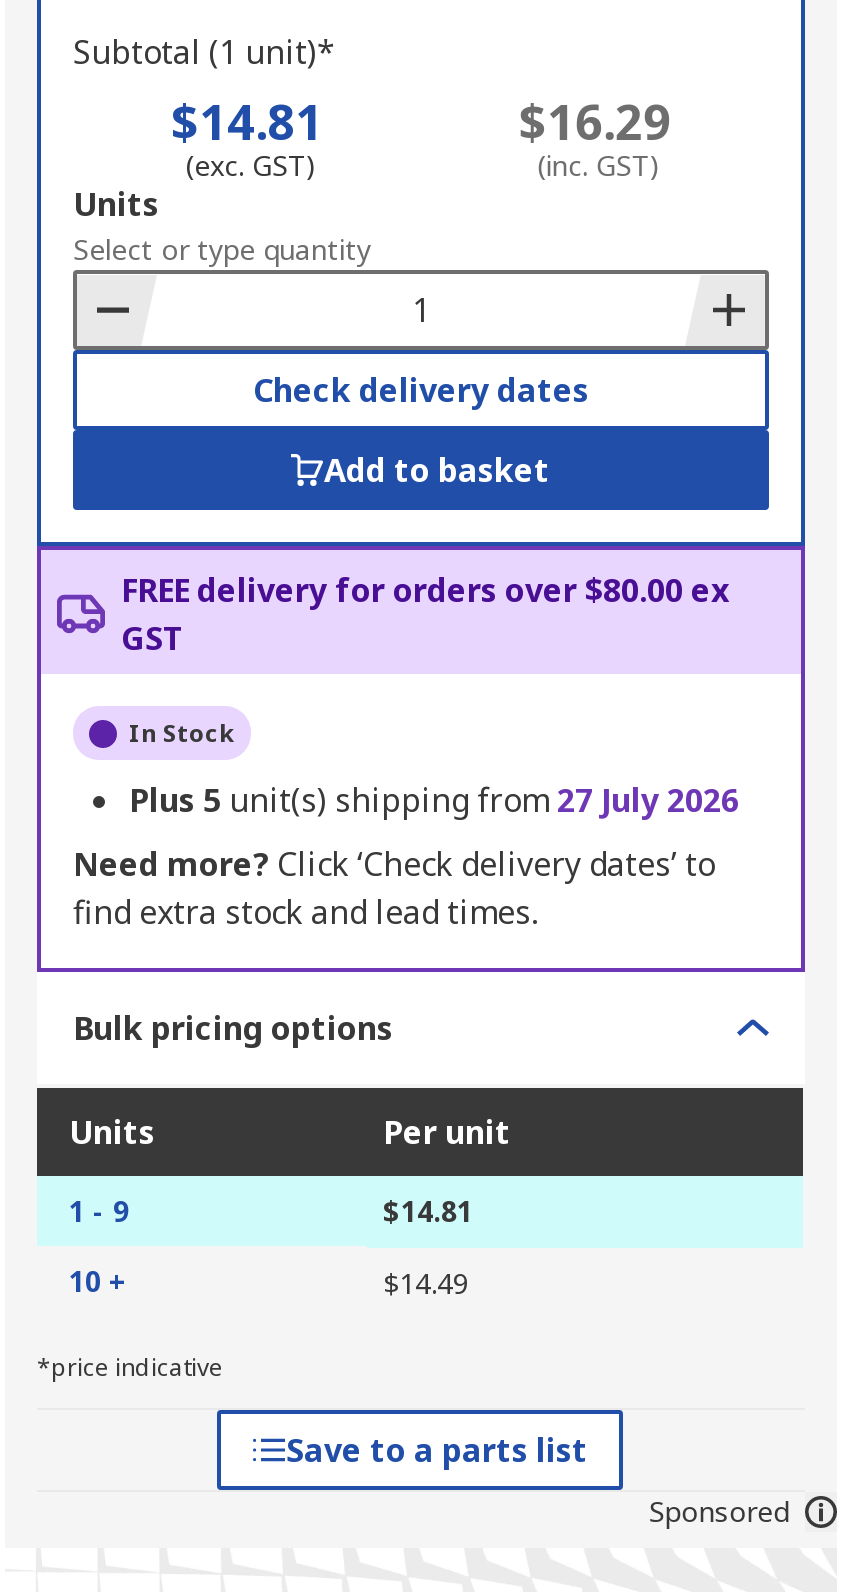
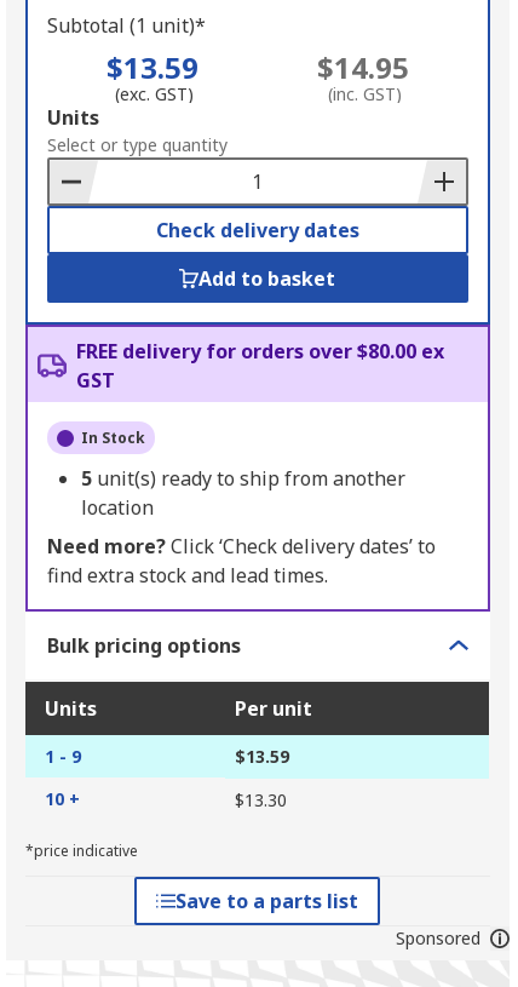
- $14.81
+ $13.59

- $16.29
+ $14.95

- Plus 5 unit(s) shipping from 27 July 2026
+ 5 unit(s) ready to ship from another
+ location

- $14.81
+ $13.59

- $14.49
+ $13.30
